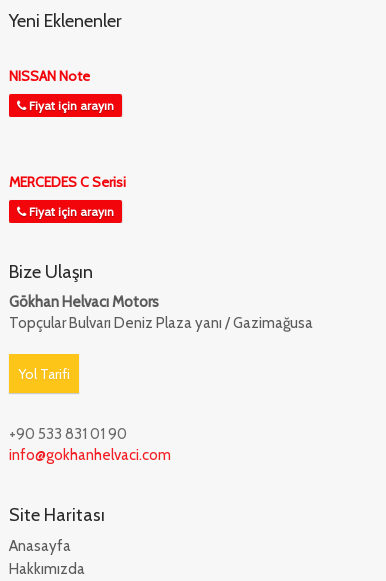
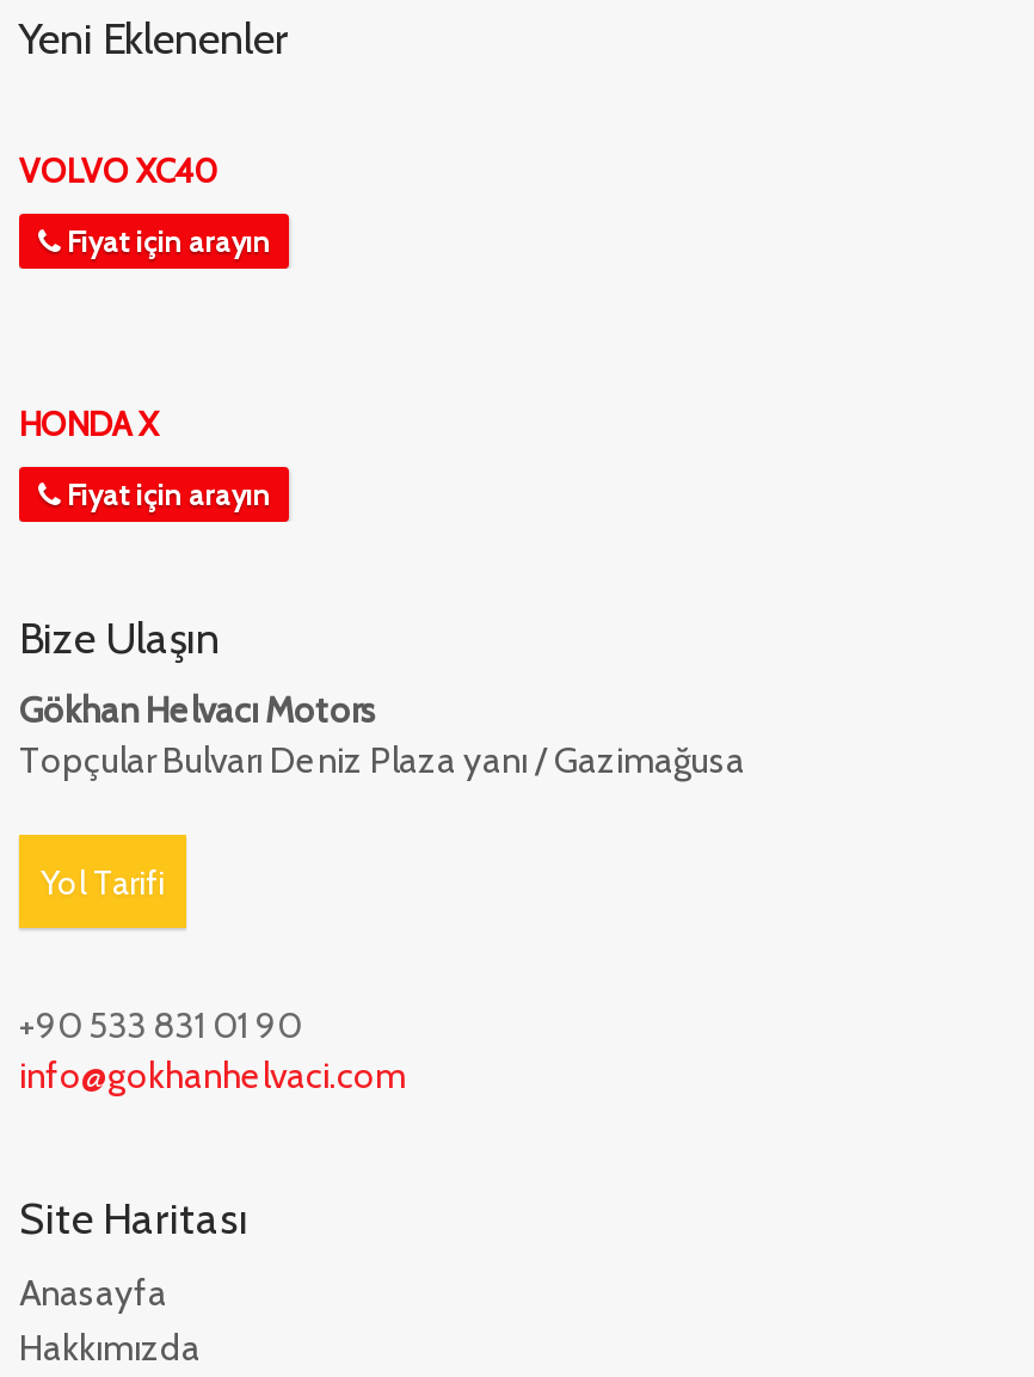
- NISSAN Note
+ VOLVO XC40

- MERCEDES C Serisi
+ HONDA X
